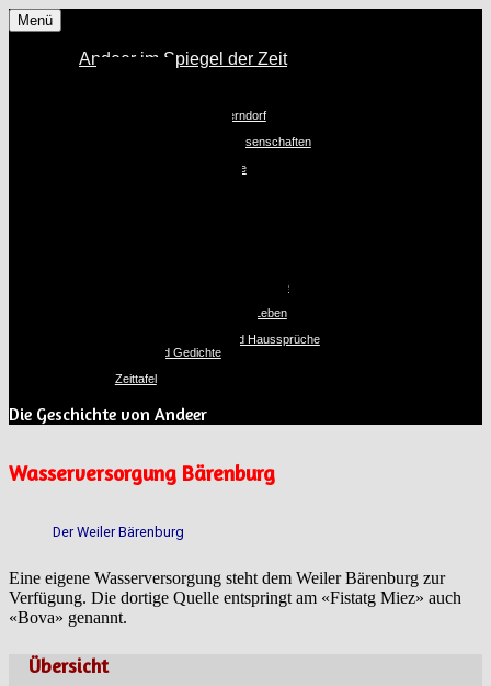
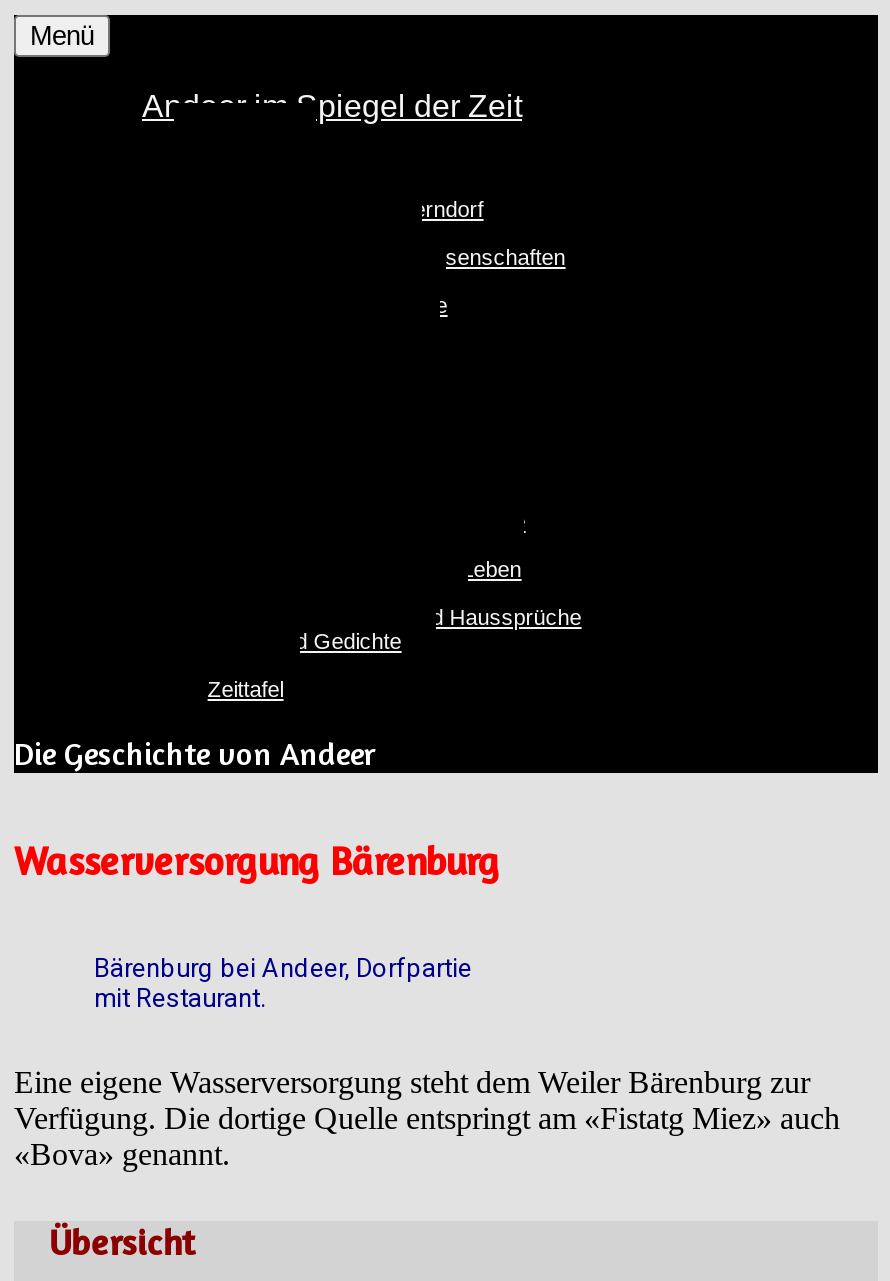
- Der Weiler Bärenburg
+ Bärenburg bei Andeer, Dorfpartie
+ mit Restaurant.
